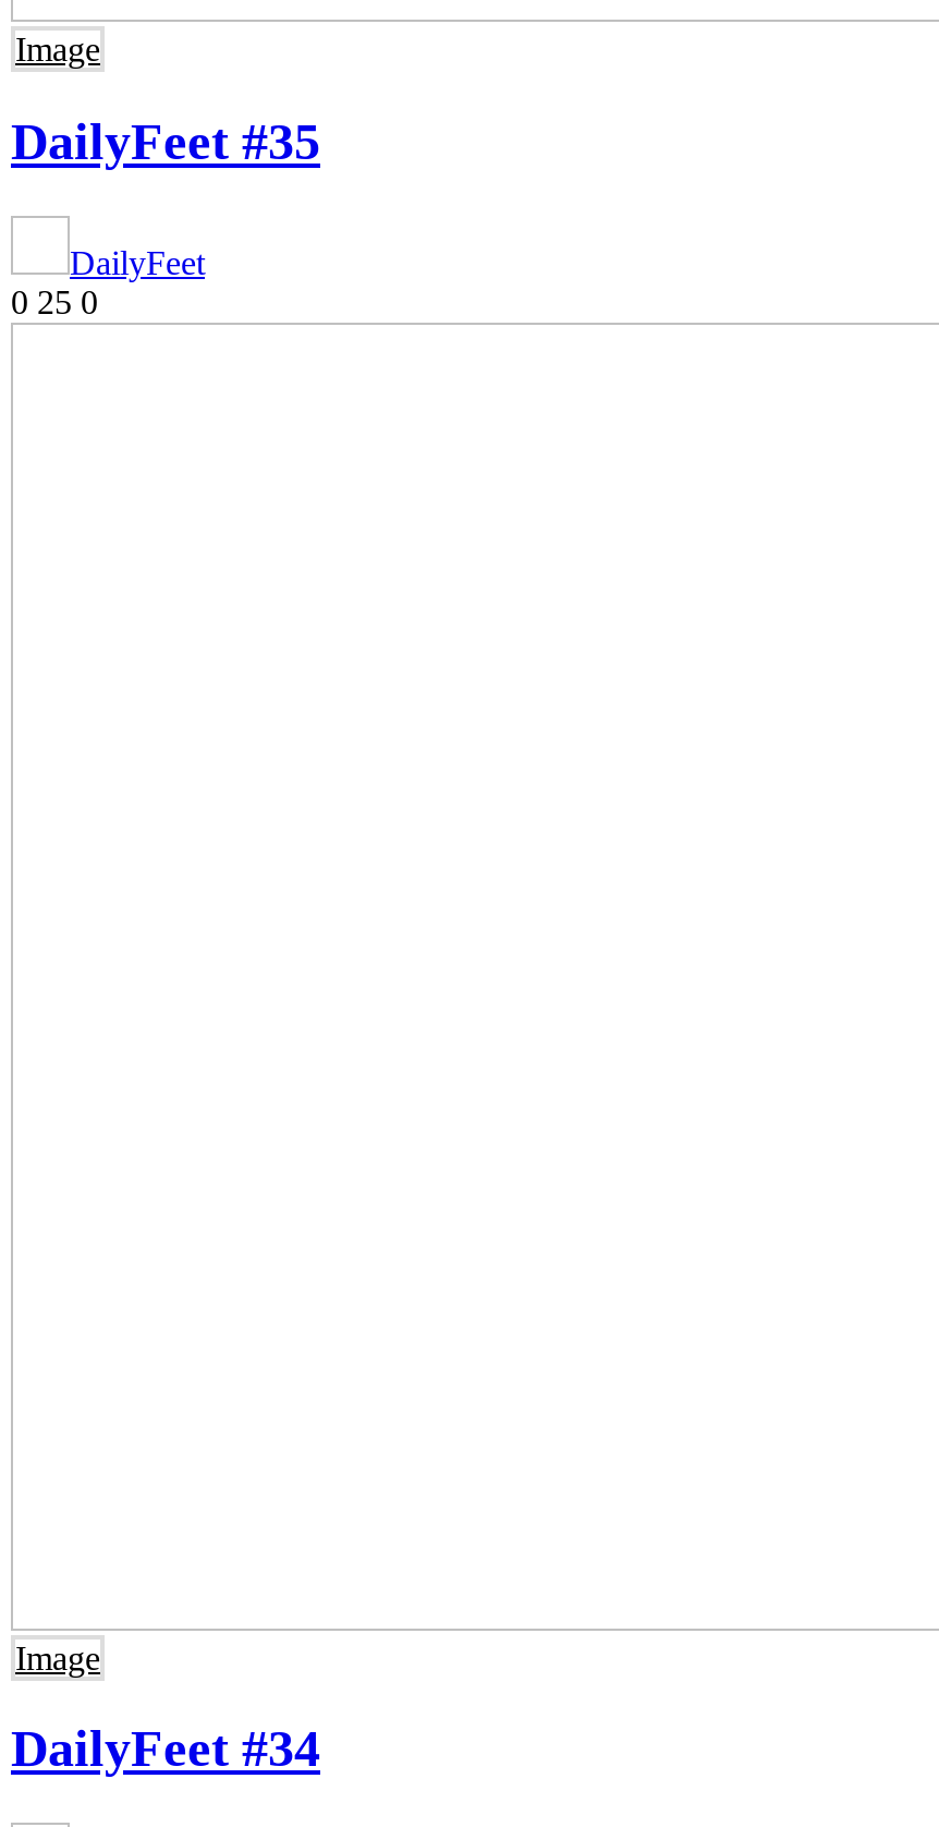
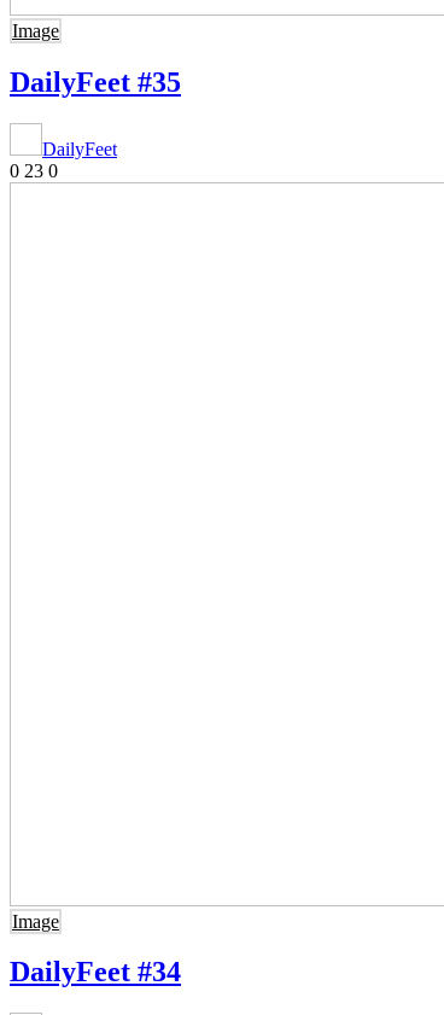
- 0 25 0
+ 0 23 0
